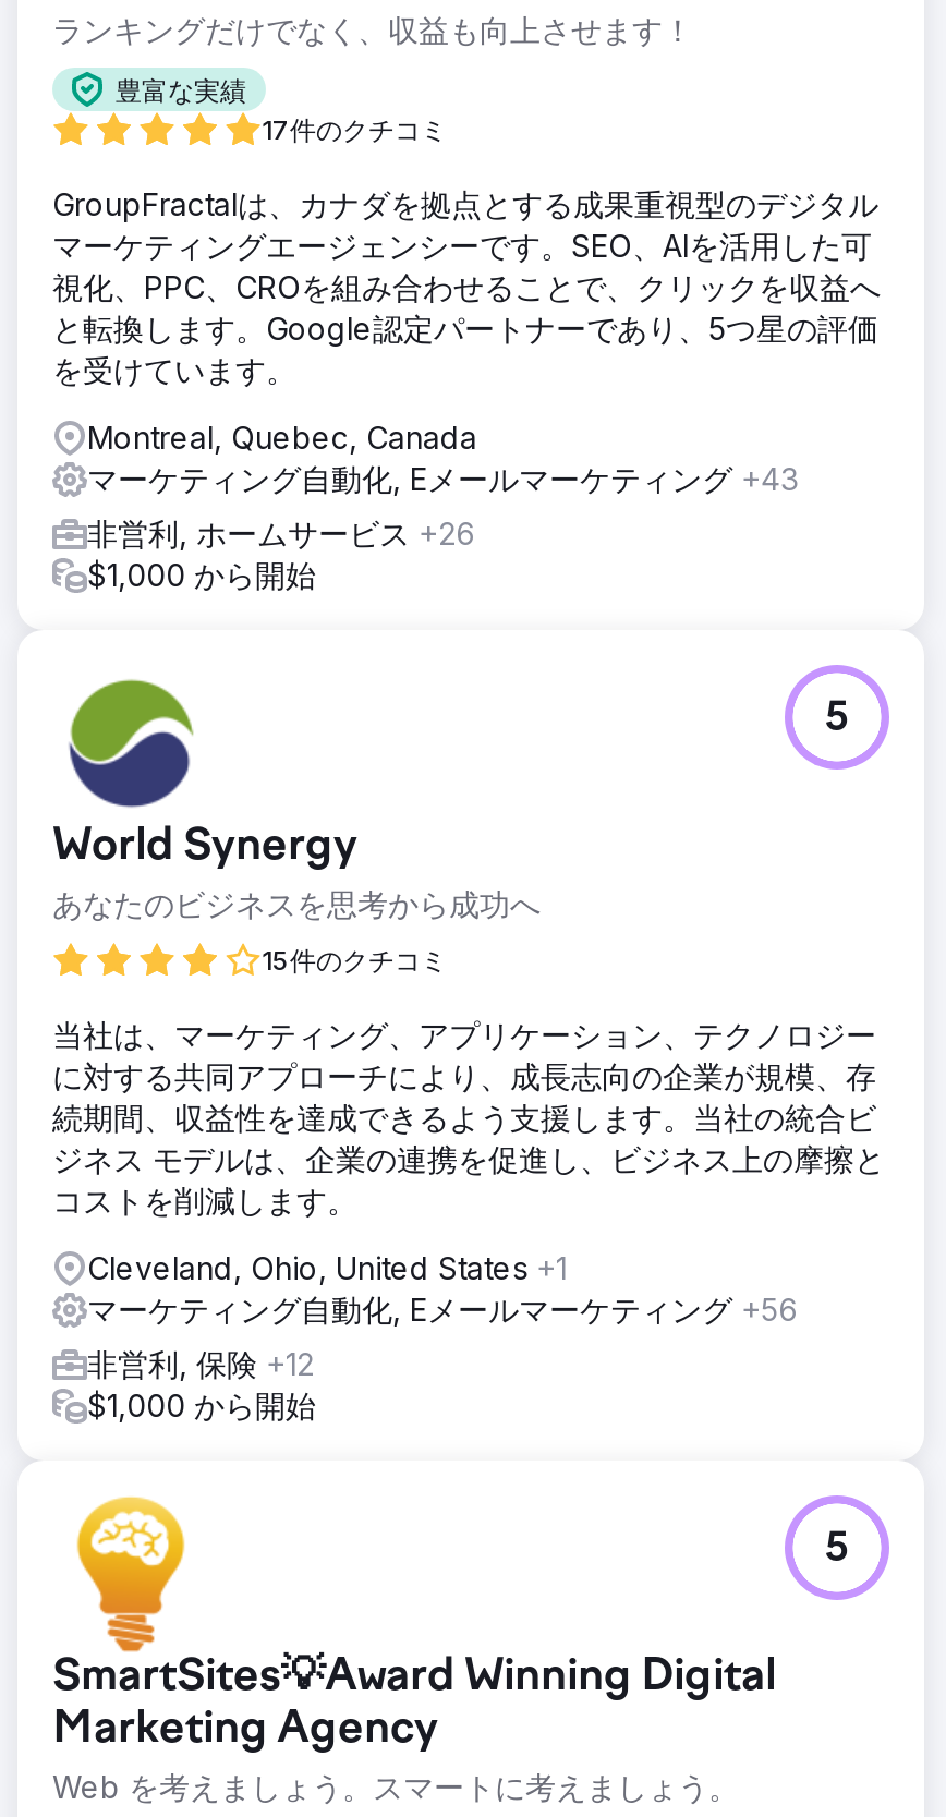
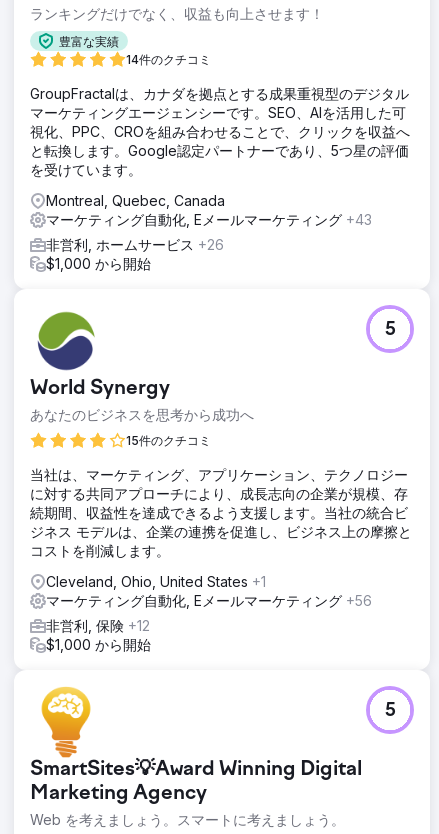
- 17件のクチコミ
+ 14件のクチコミ
